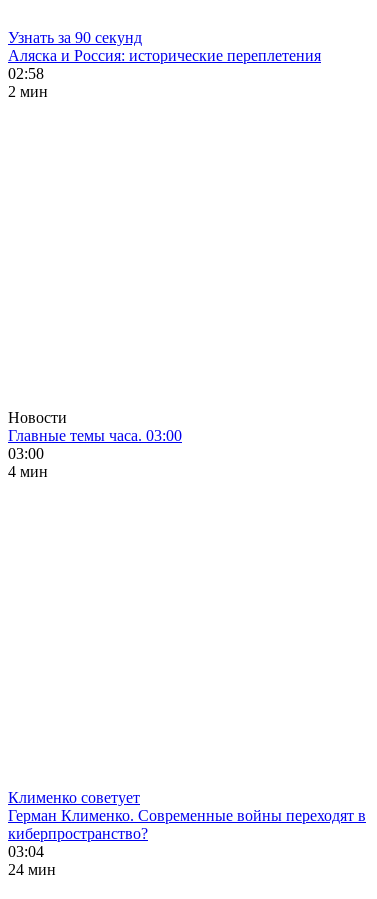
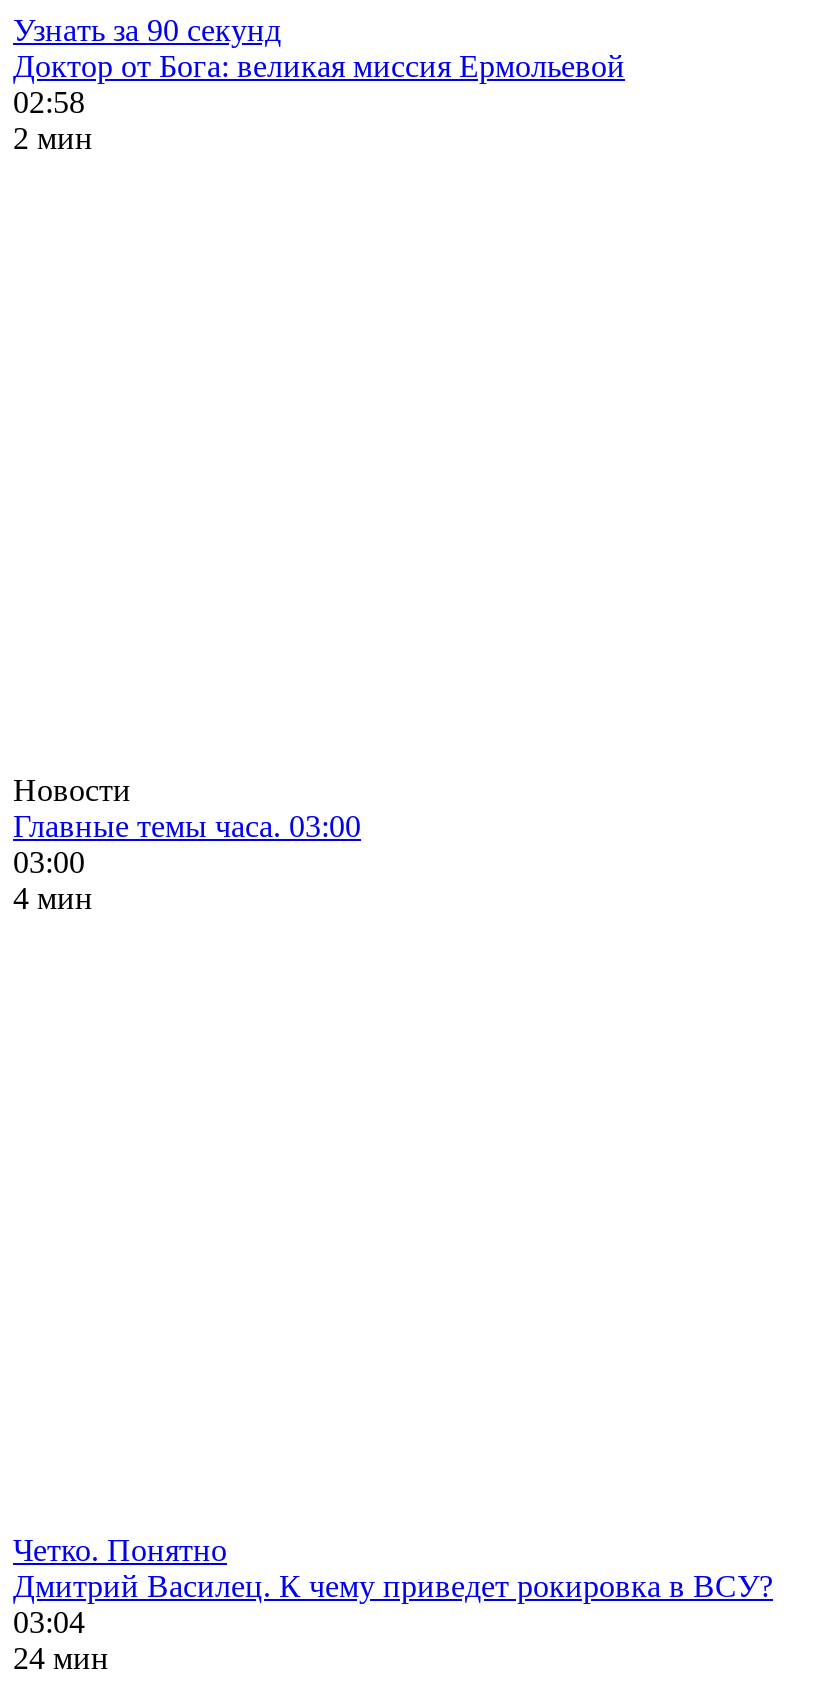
- Аляска и Россия: исторические переплетения
+ Доктор от Бога: великая миссия Ермольевой

- Клименко советует
- Герман Клименко. Современные войны переходят в
- киберпространство?
+ Четко. Понятно
+ Дмитрий Василец. К чему приведет рокировка в ВСУ?
